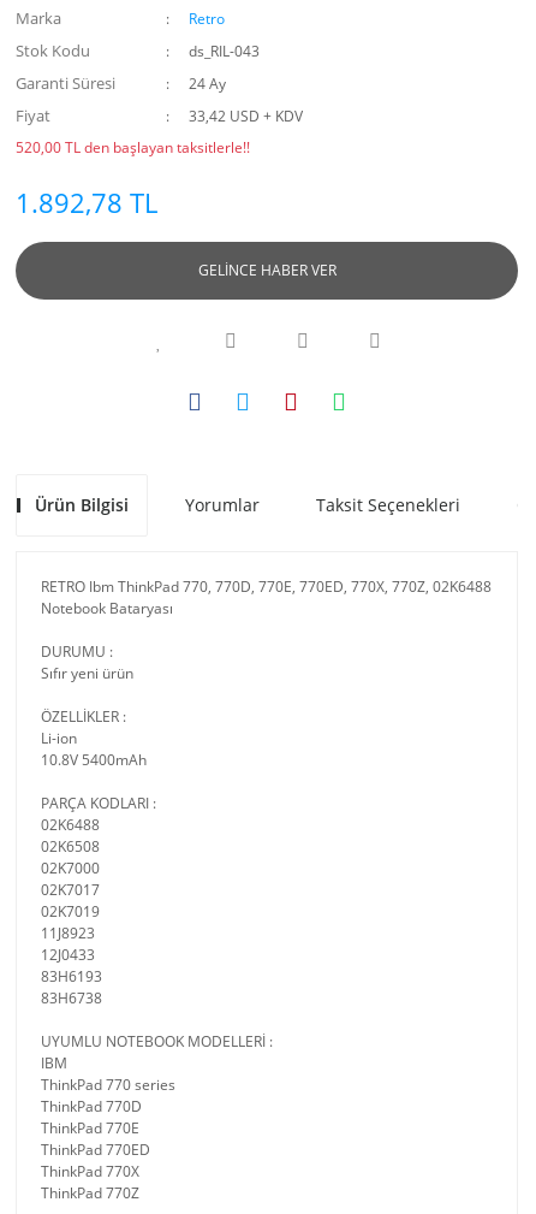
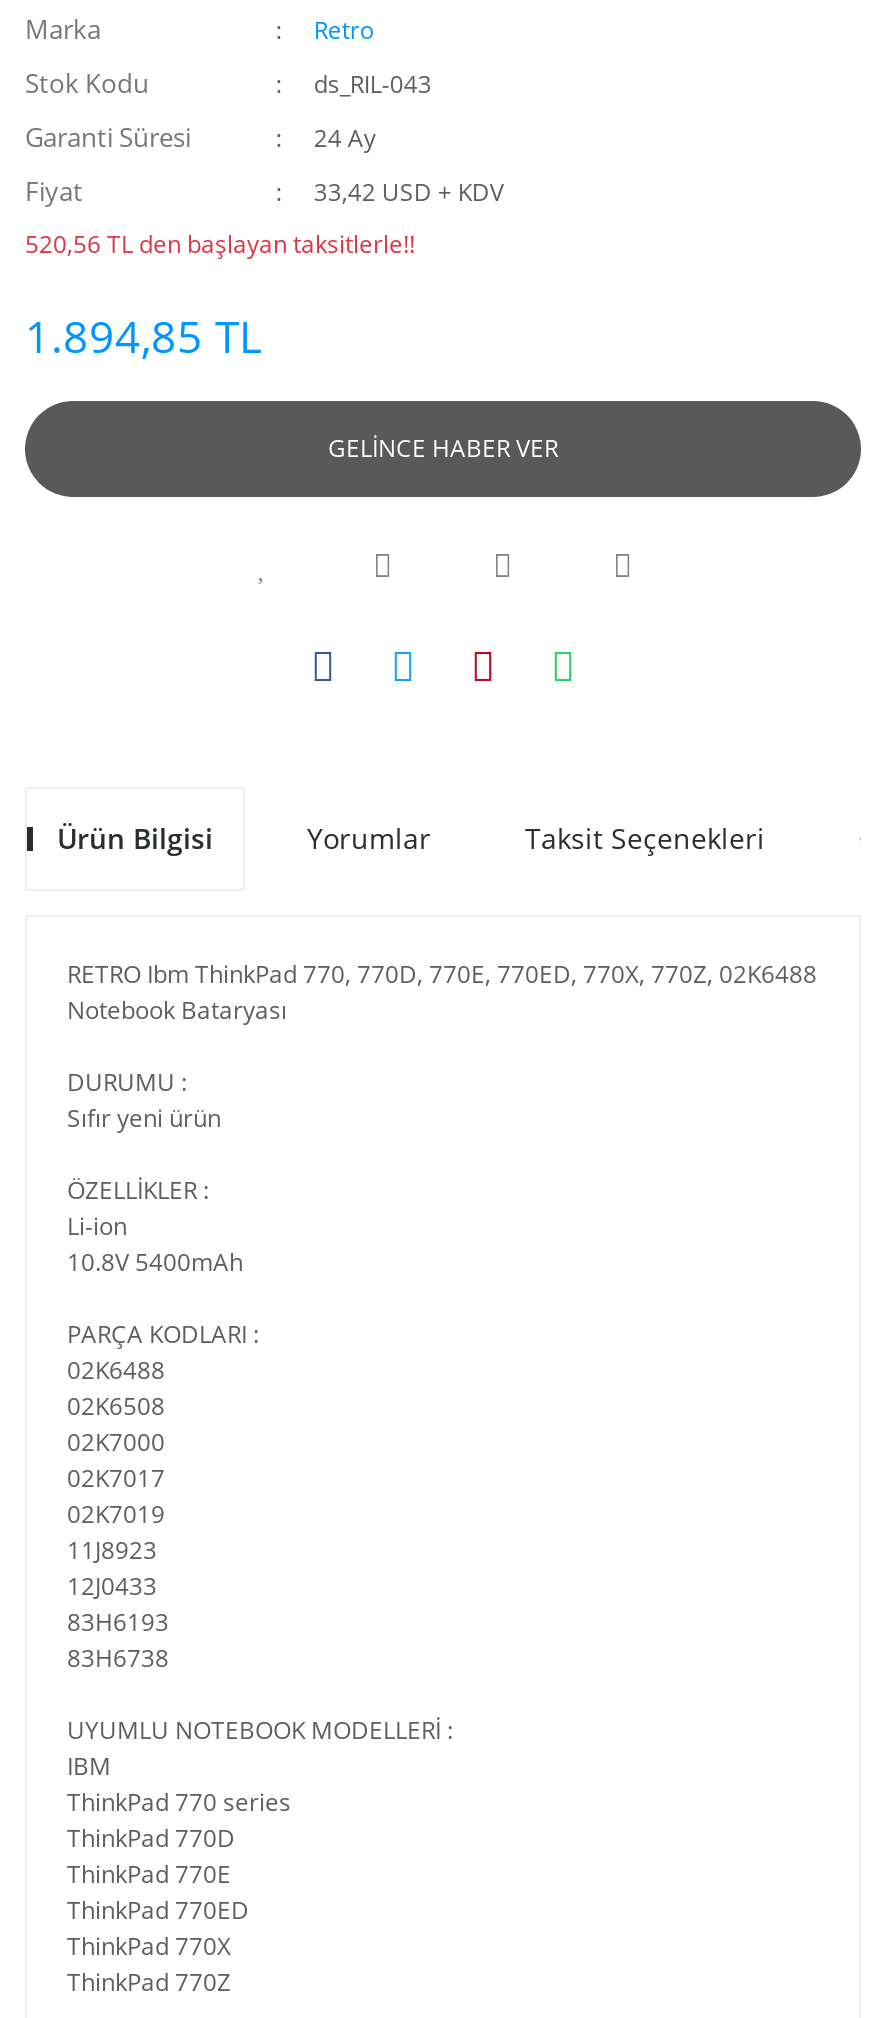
- 520,00 TL den başlayan taksitlerle!!
+ 520,56 TL den başlayan taksitlerle!!

- 1.892,78 TL
+ 1.894,85 TL
